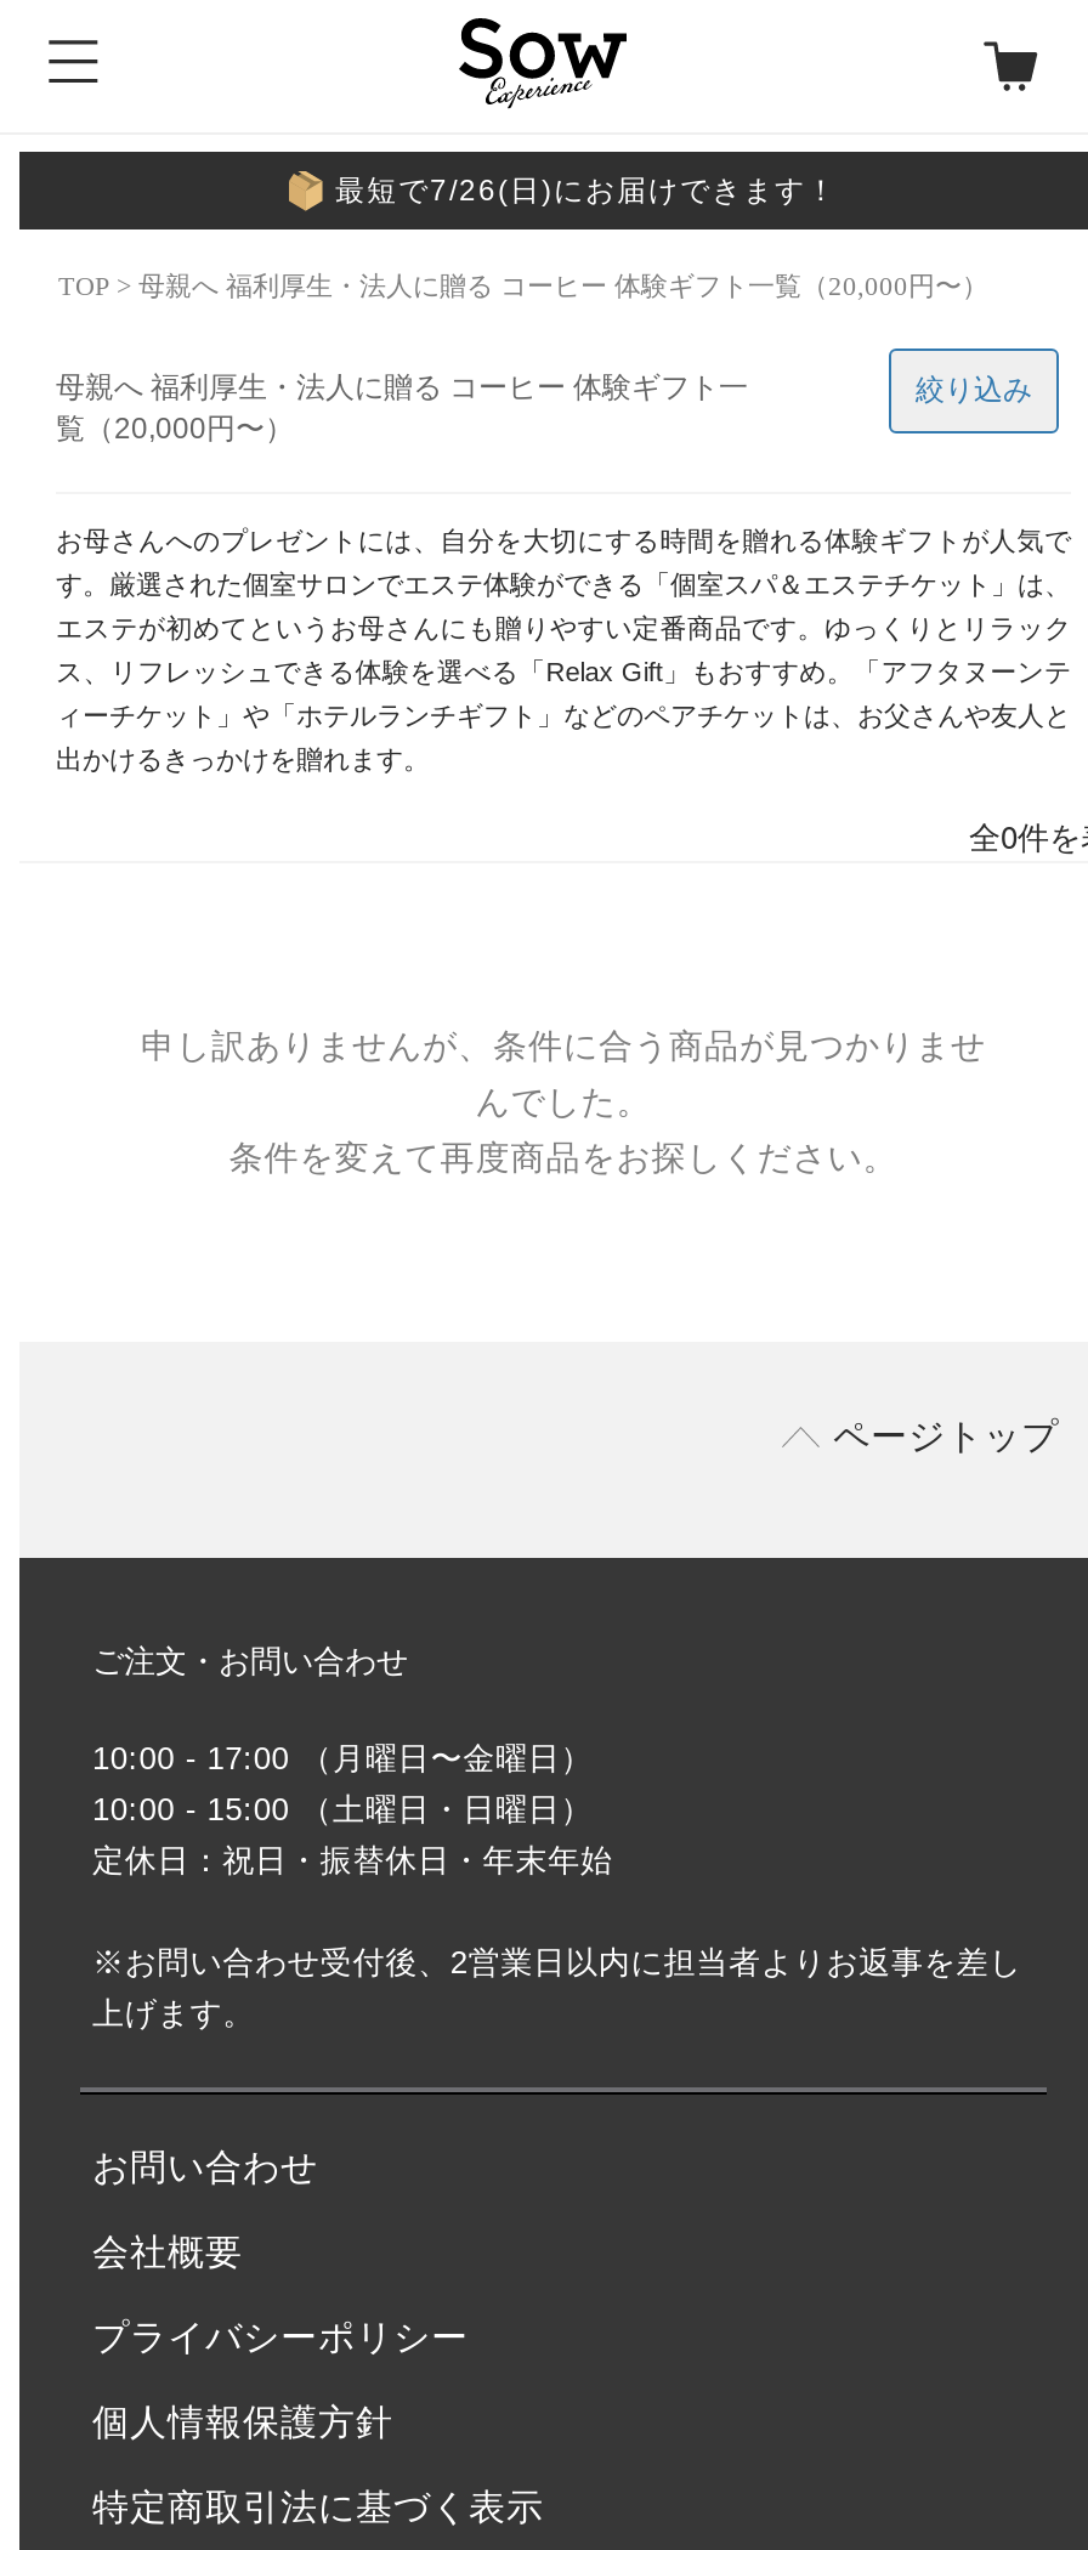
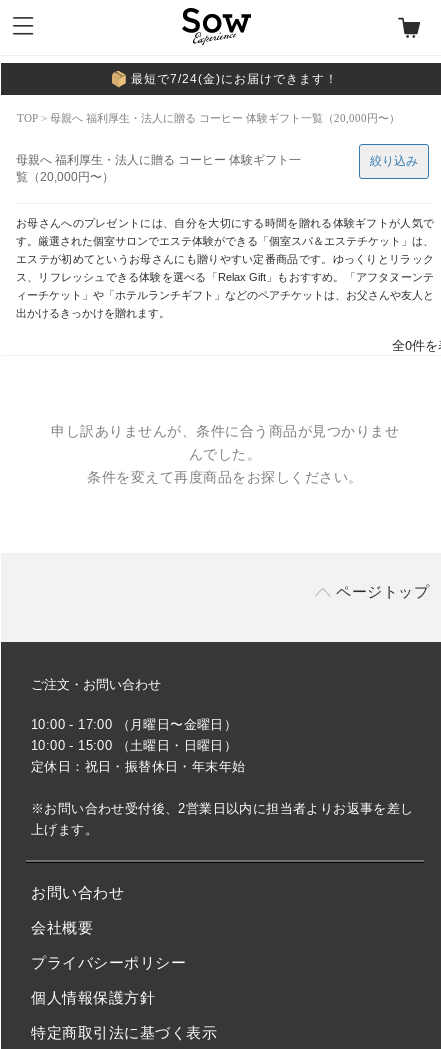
- 最短で7/26(日)にお届けできます！
+ 最短で7/24(金)にお届けできます！
